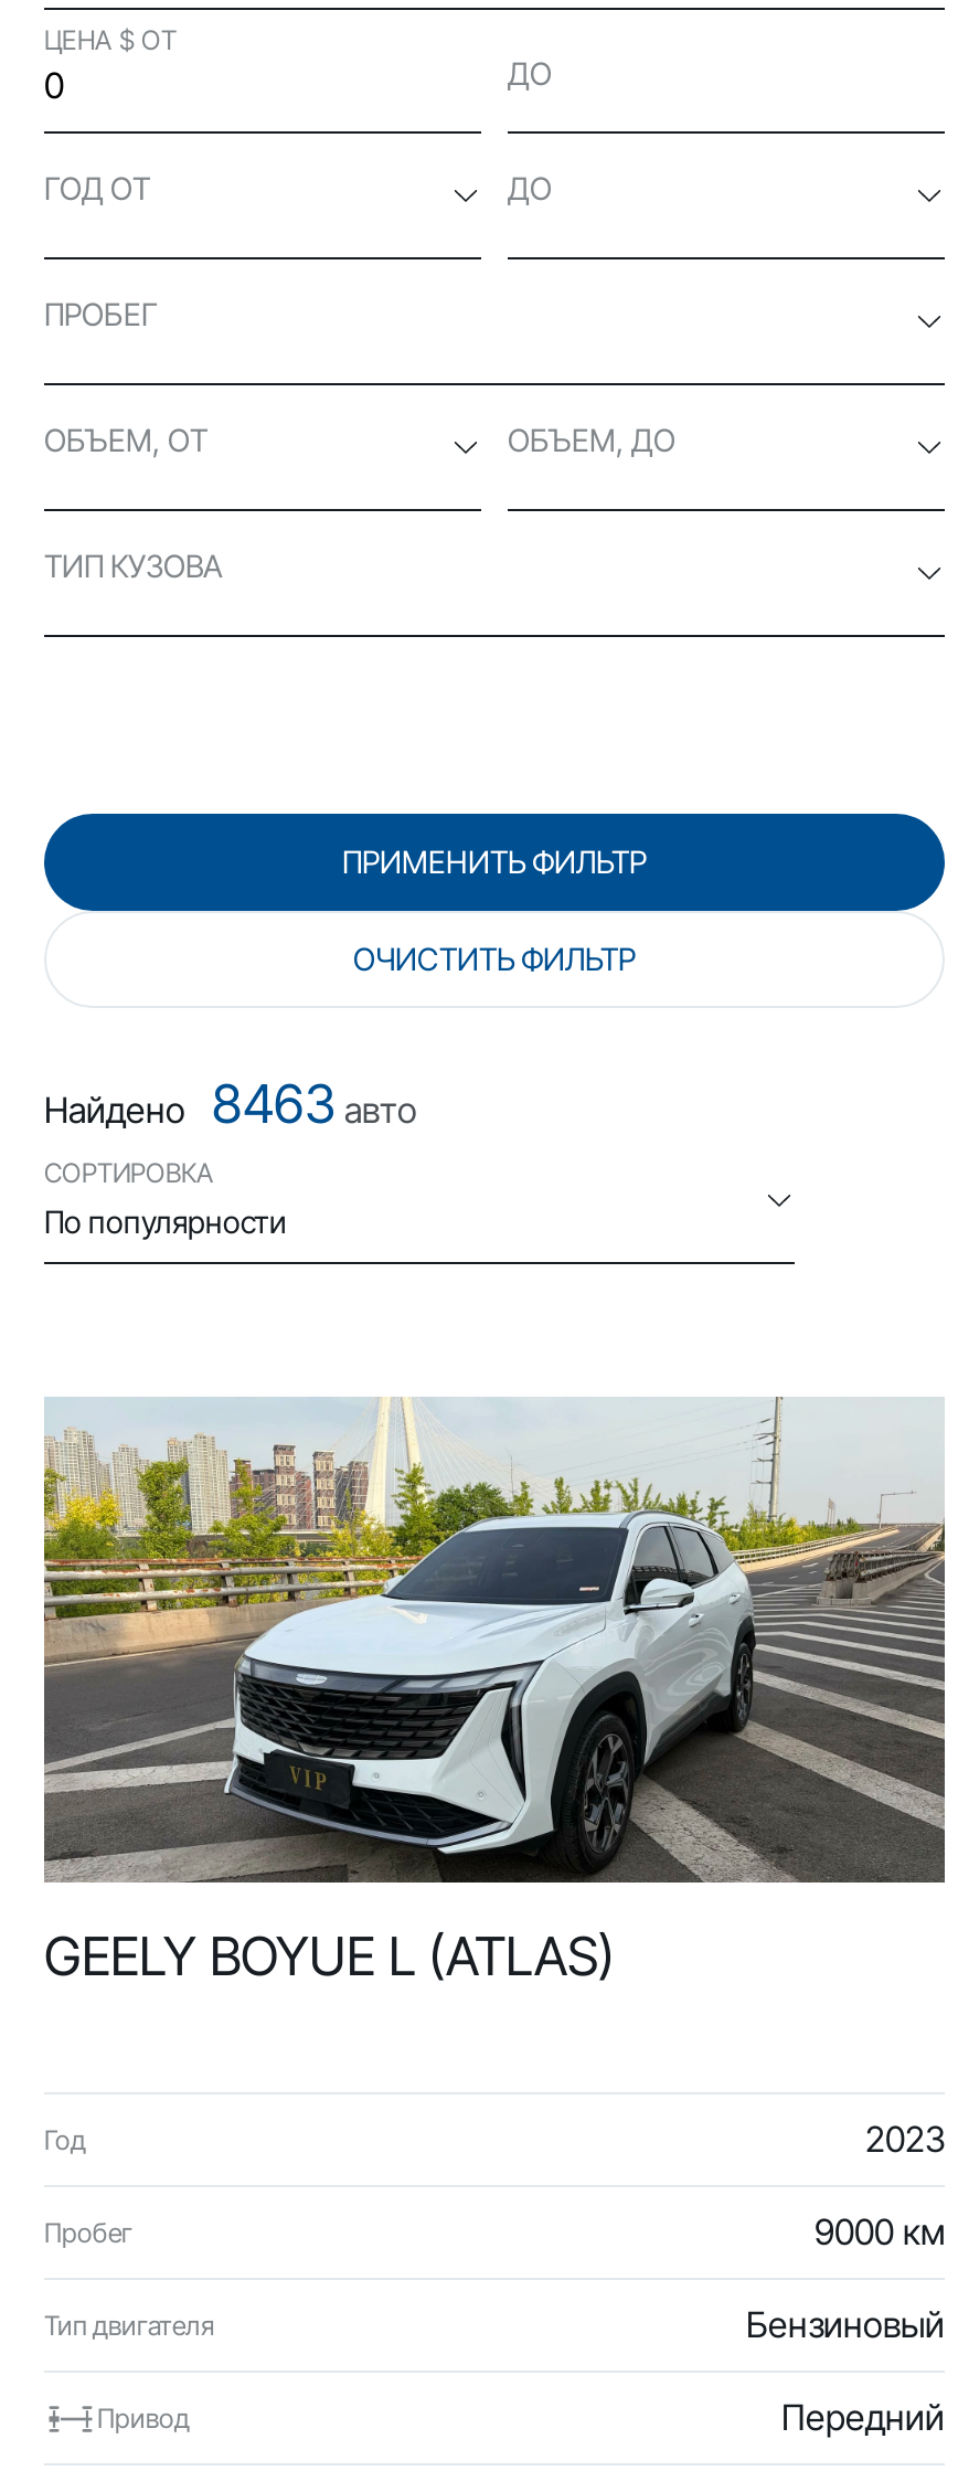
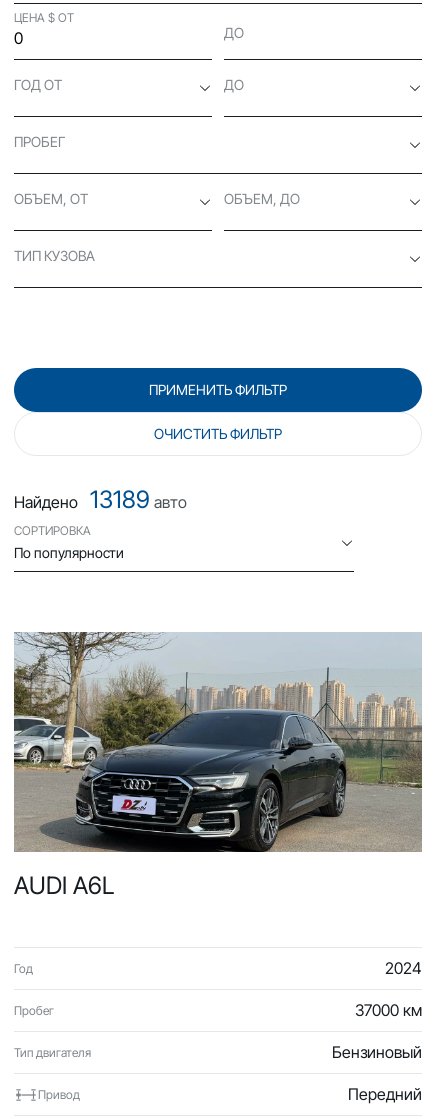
- Найдено 8463 авто
+ Найдено 13189 авто

- [image]
- GEELY BOYUE L (ATLAS)
+ [image]
+ AUDI A6L

- 2023
+ 2024

- 9000 км
+ 37000 км
